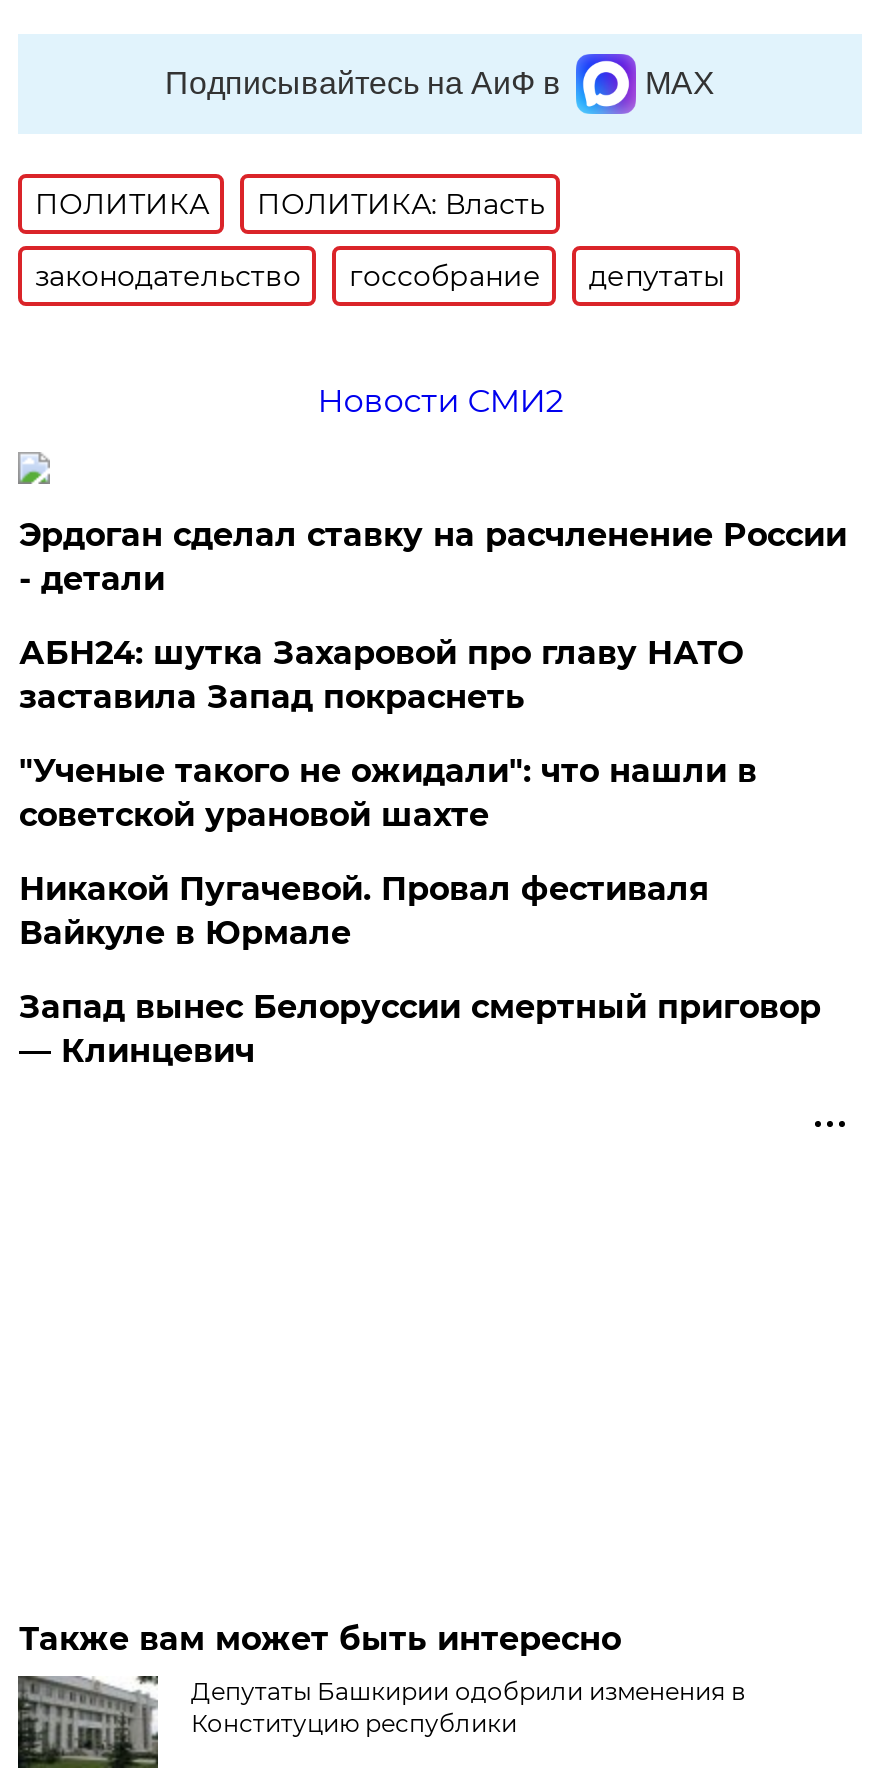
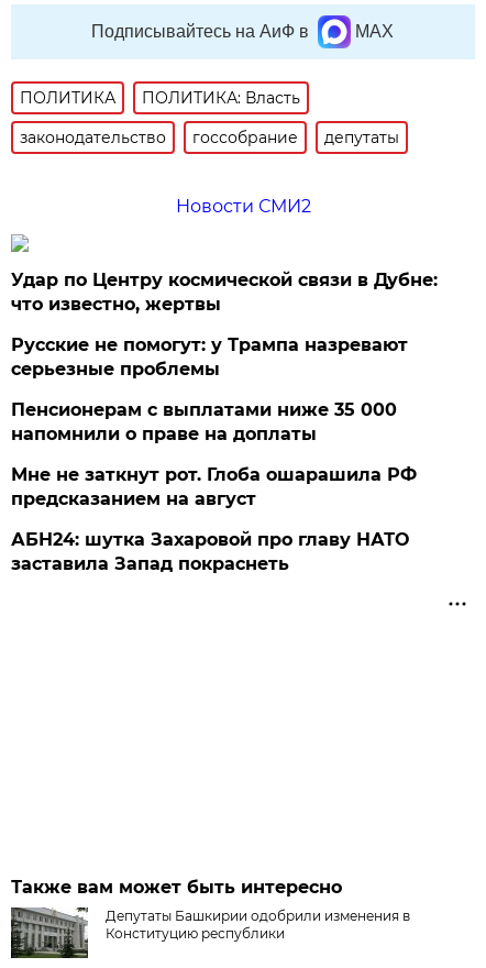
- Эрдоган сделал ставку на расчленение России
- - детали
+ Удар по Центру космической связи в Дубне:
+ что известно, жертвы
+ Русские не помогут: у Трампа назревают
+ серьезные проблемы
+ Пенсионерам с выплатами ниже 35 000
+ напомнили о праве на доплаты
+ Мне не заткнут рот. Глоба ошарашила РФ
+ предсказанием на август

moved down: АБН24: шутка Захаровой про главу НАТО | заставила Запад покраснеть

- "Ученые такого не ожидали": что нашли в
- советской урановой шахте
- Никакой Пугачевой. Провал фестиваля
- Вайкуле в Юрмале
- Запад вынес Белоруссии смертный приговор
- — Клинцевич
